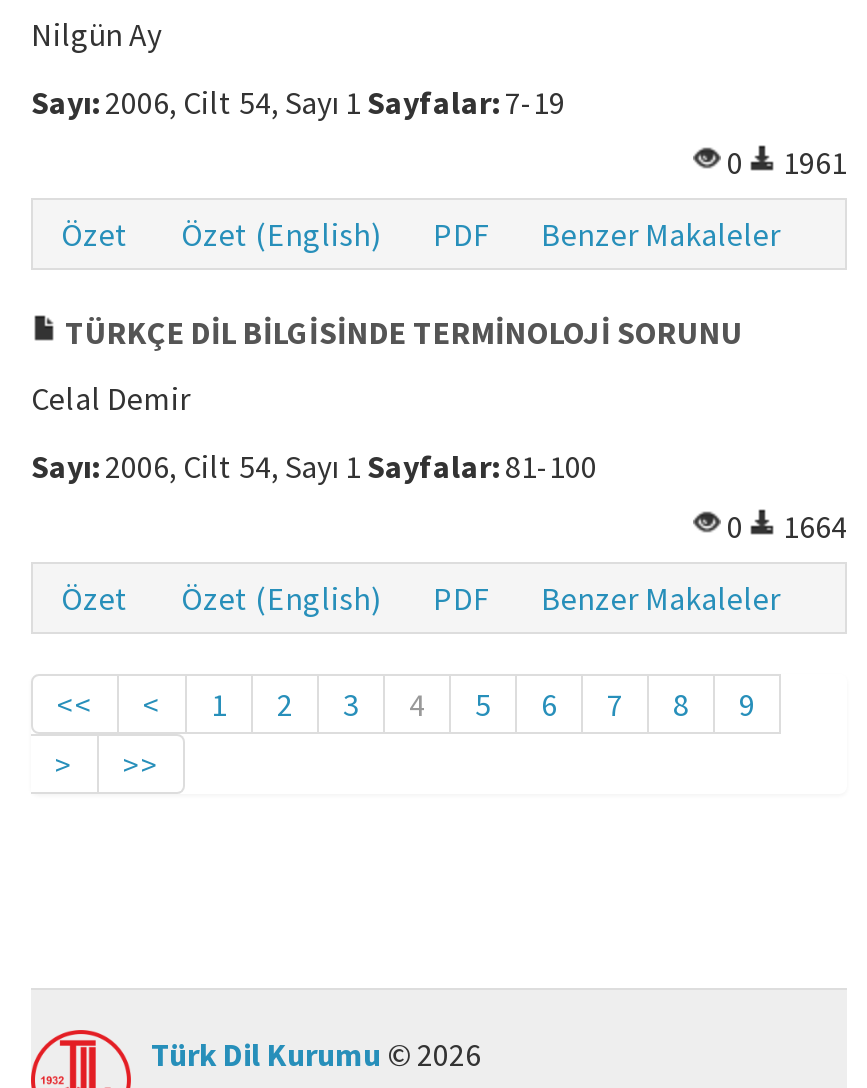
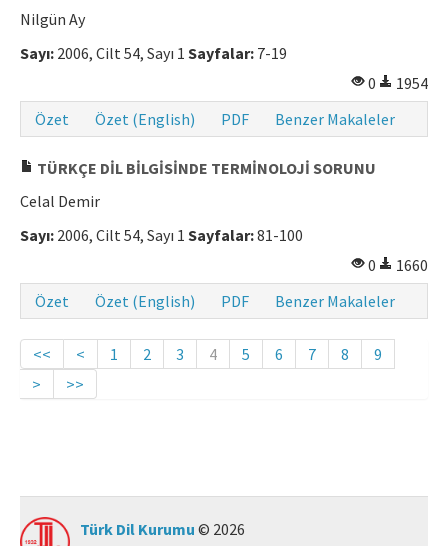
- 0 1961
+ 0 1954

- 0 1664
+ 0 1660
